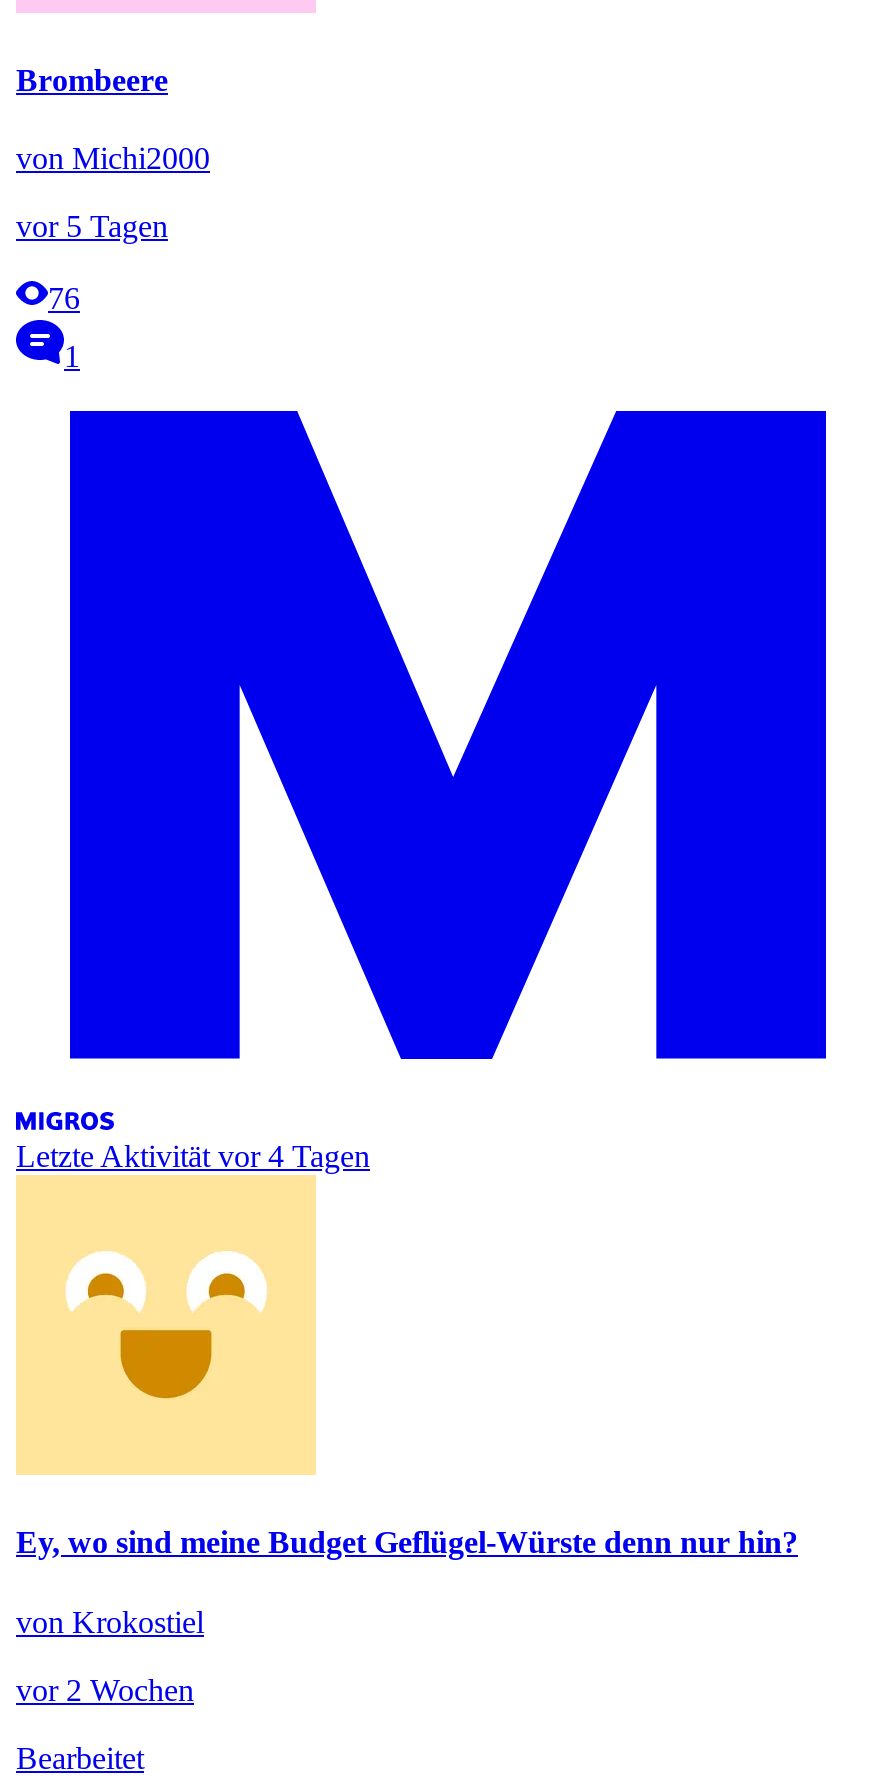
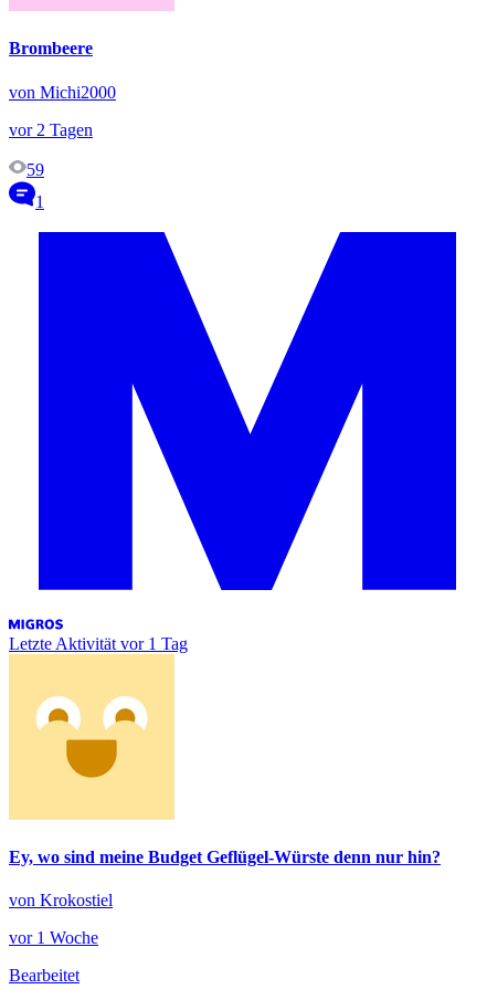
- vor 5 Tagen
+ vor 2 Tagen

- 76
+ 59

- Letzte Aktivität vor 4 Tagen
+ Letzte Aktivität vor 1 Tag

- vor 2 Wochen
+ vor 1 Woche
